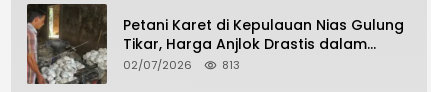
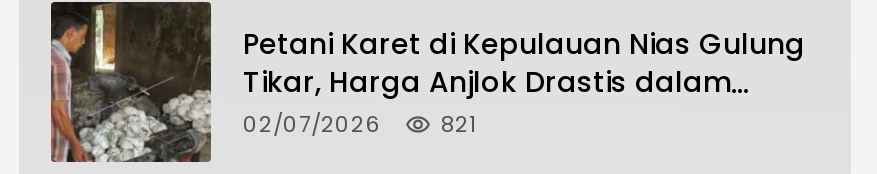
- 813
+ 821
